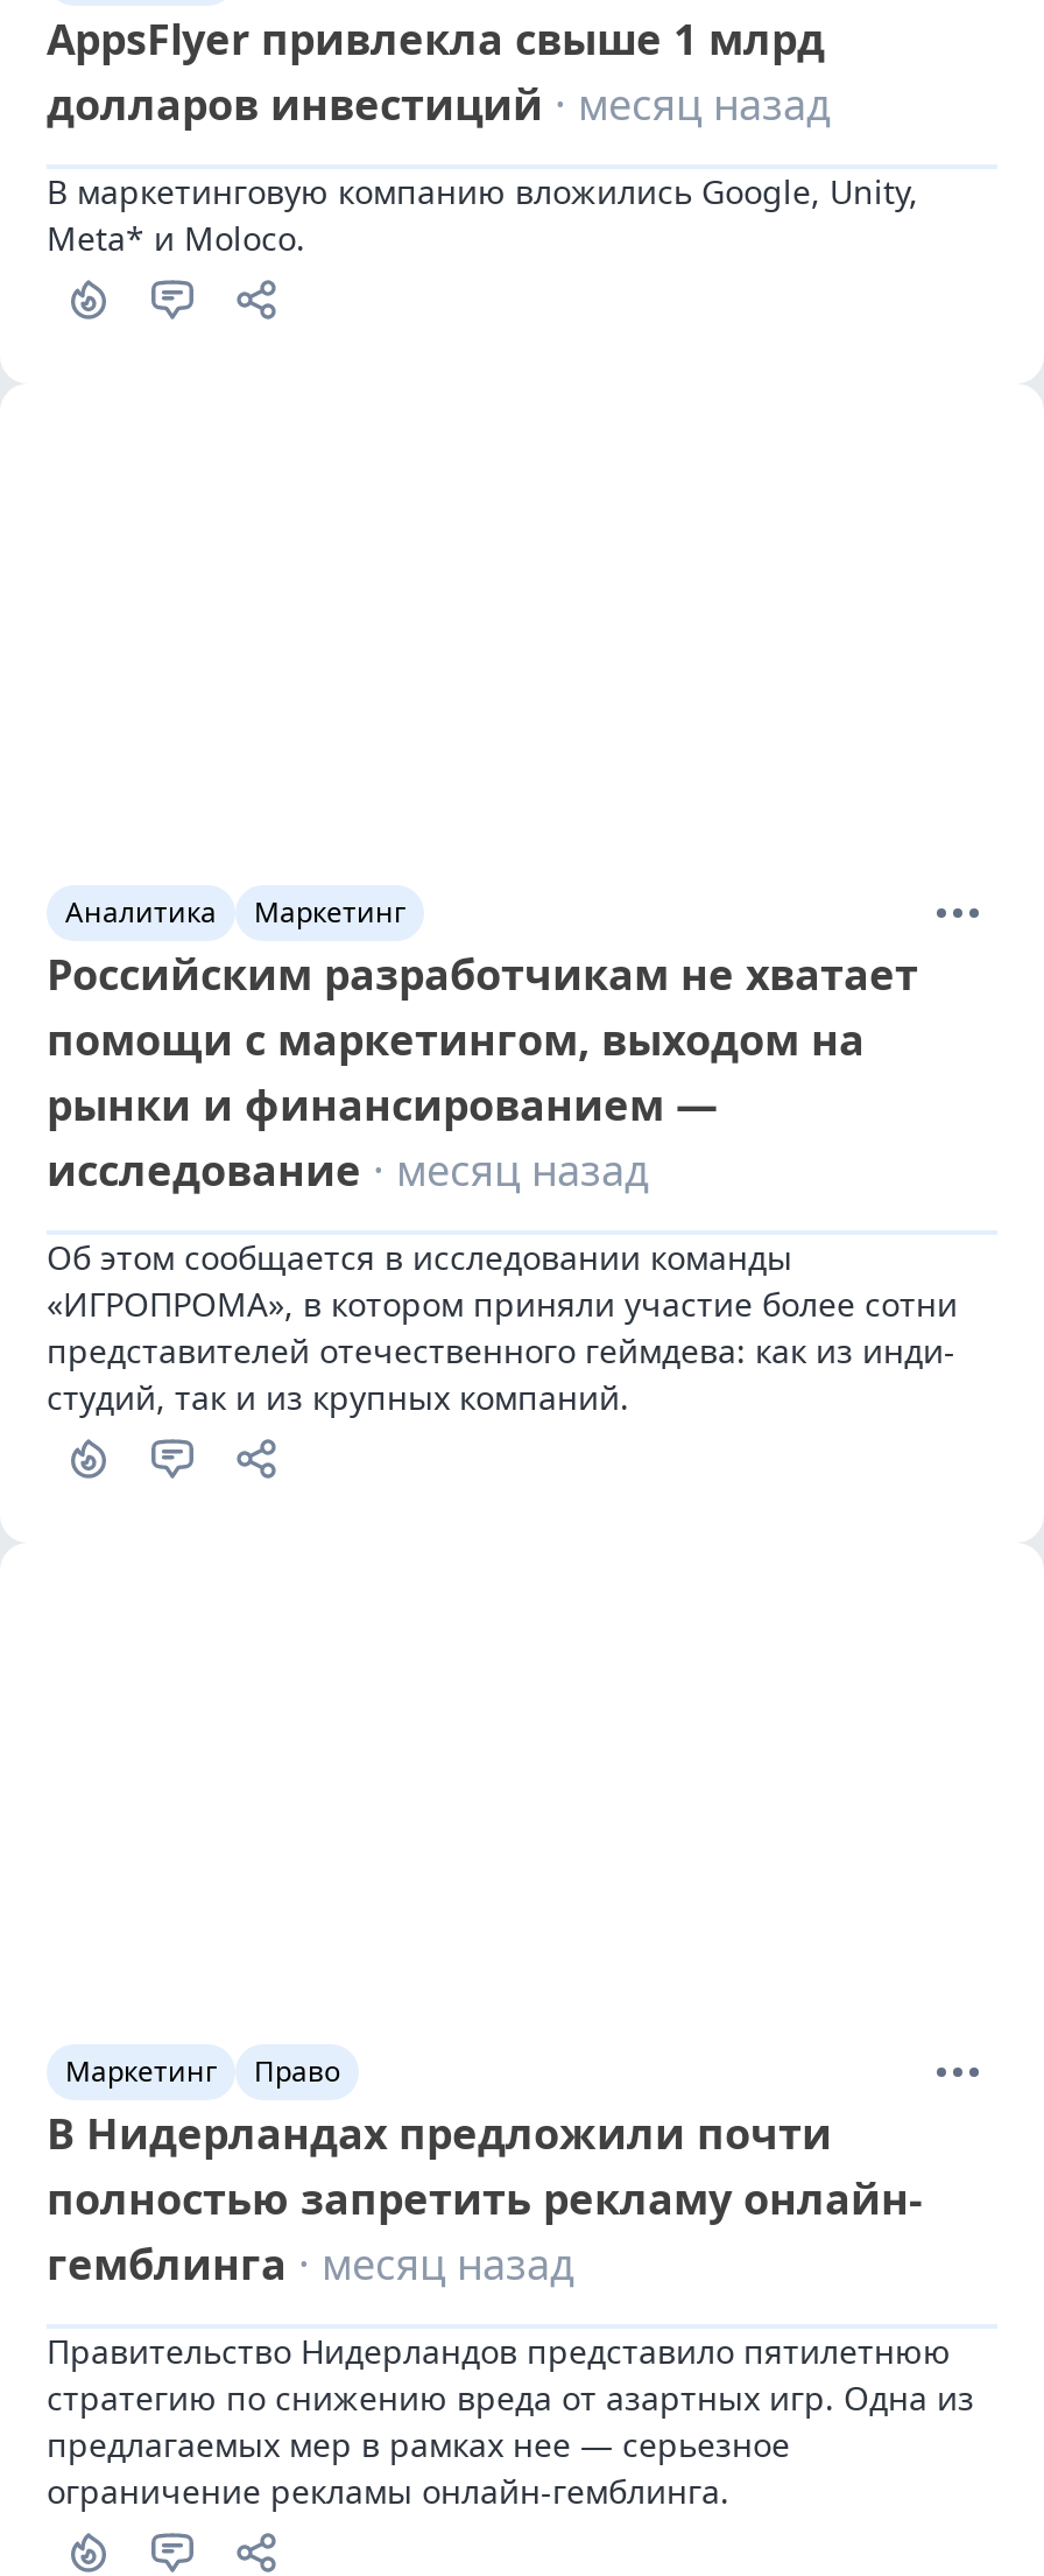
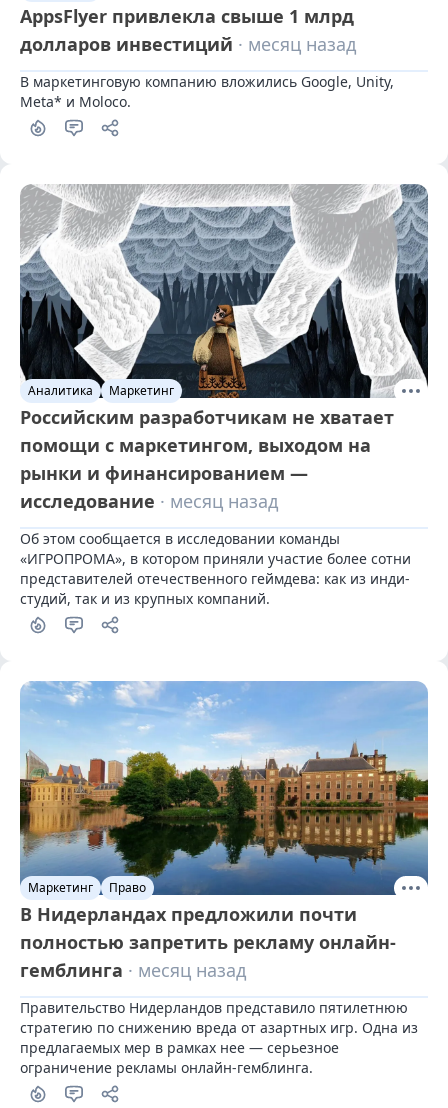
+ [image]

+ [image]
